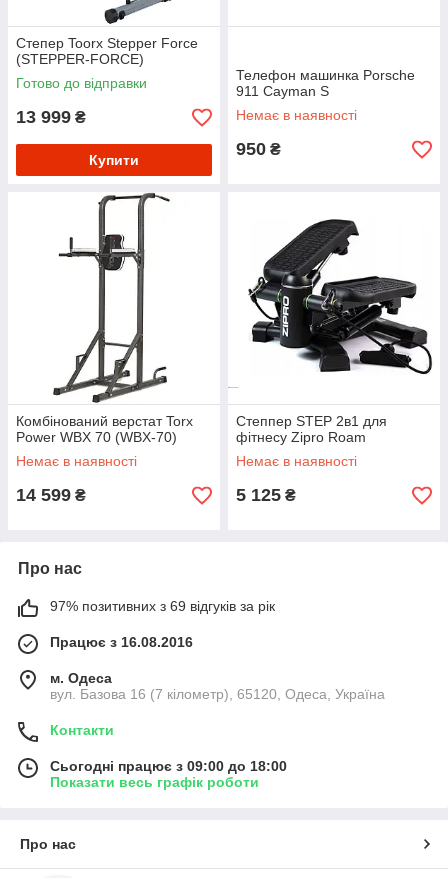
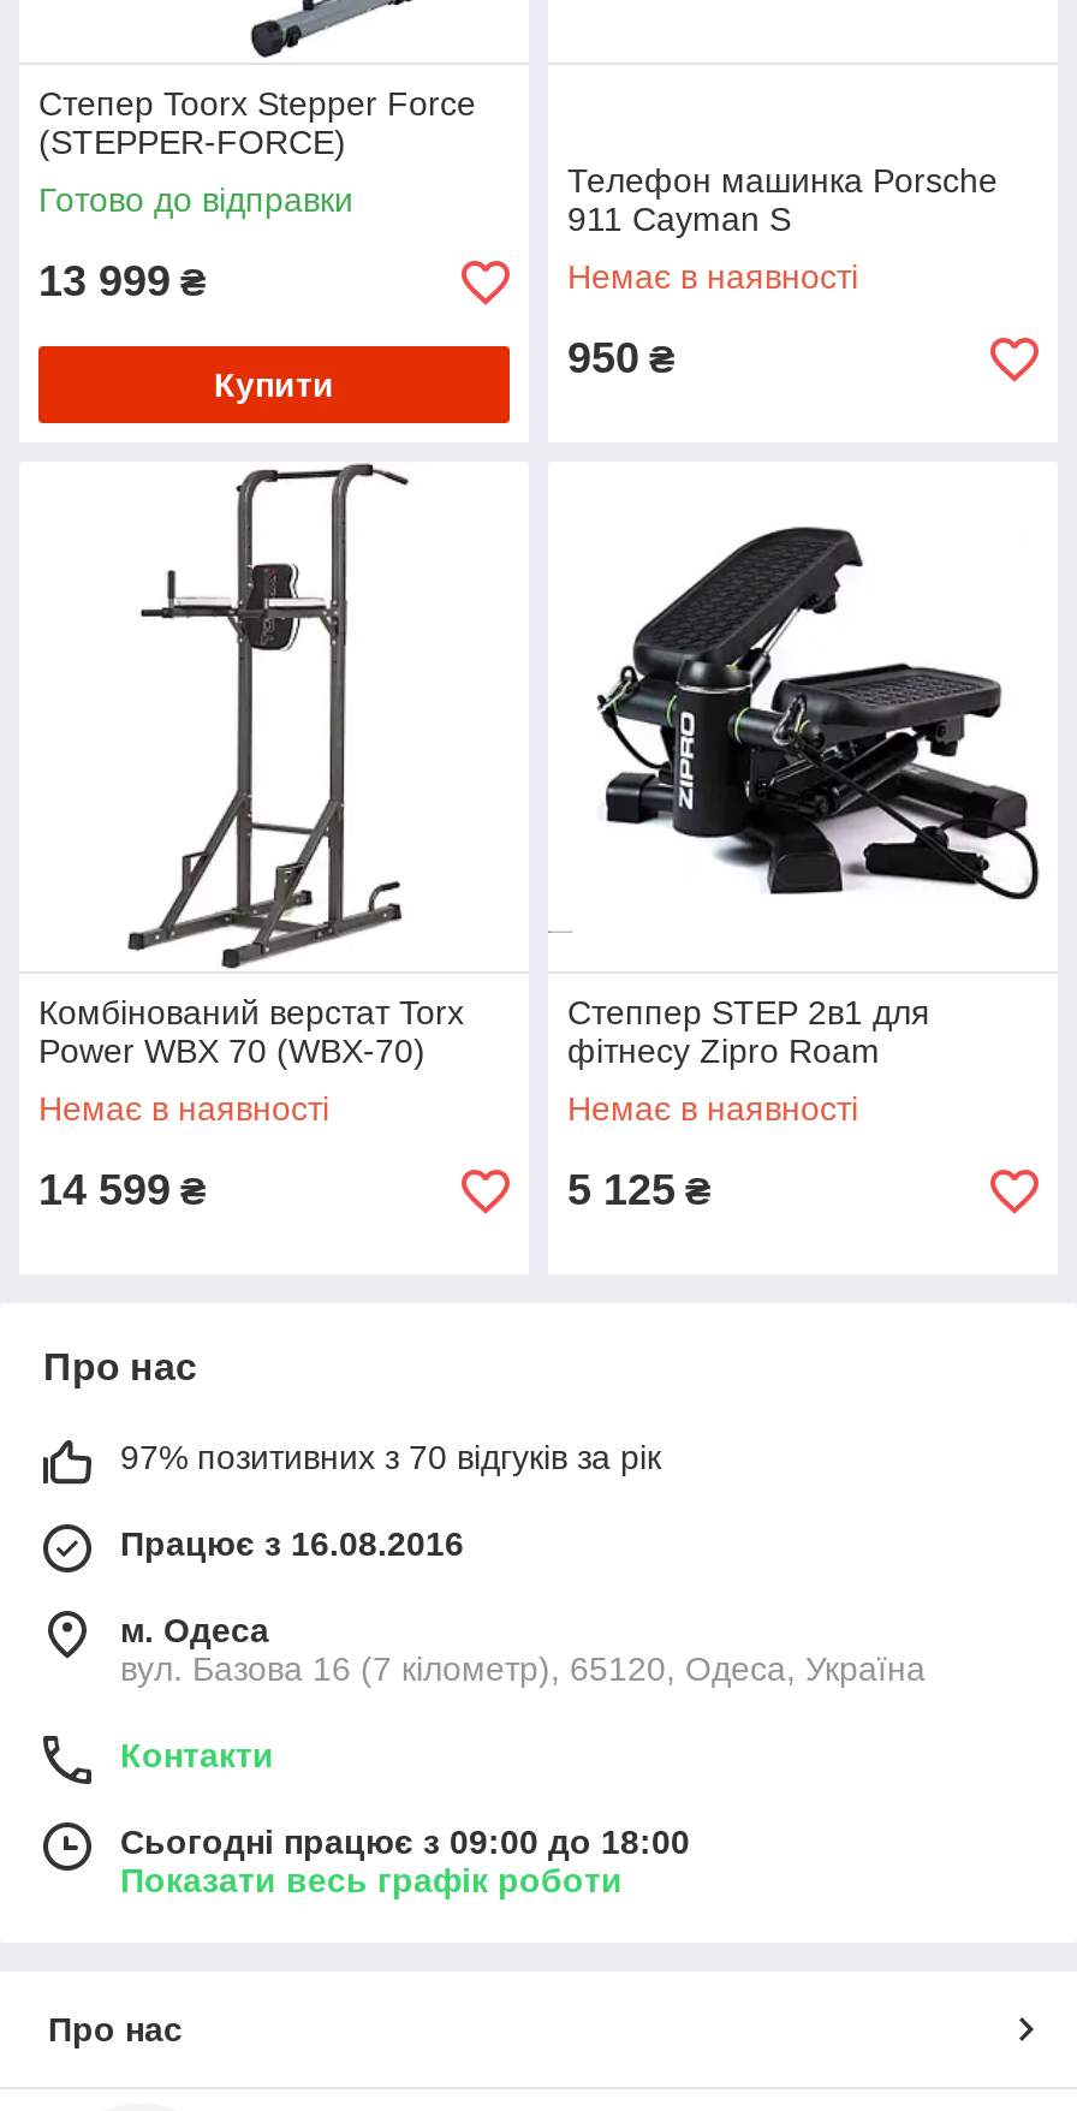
- 97% позитивних з 69 відгуків за рік
+ 97% позитивних з 70 відгуків за рік
